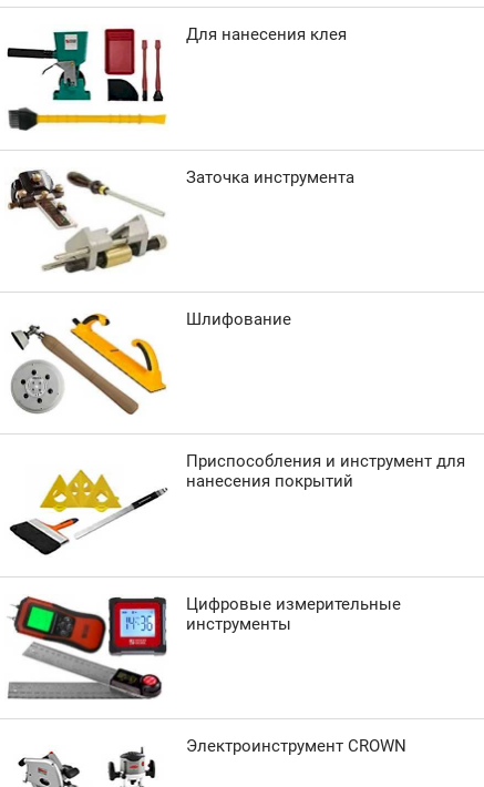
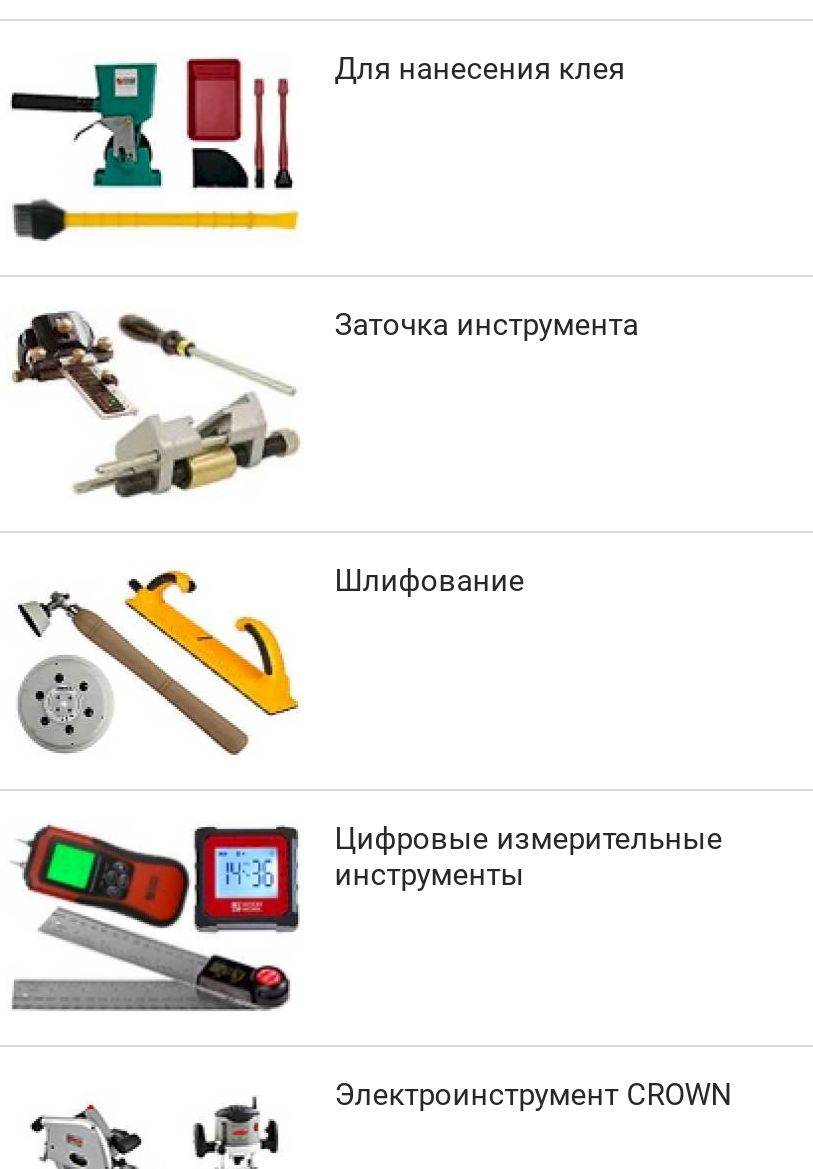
- [image]
- Приспособления и инструмент для
- нанесения покрытий
